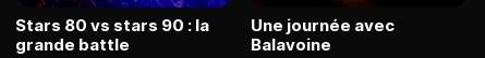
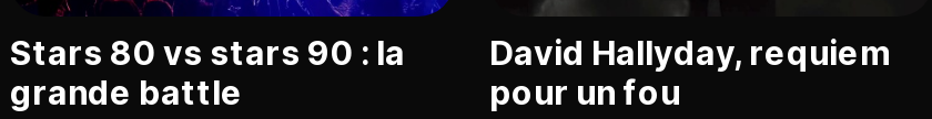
- Une journée avec
- Balavoine
+ David Hallyday, requiem
+ pour un fou
